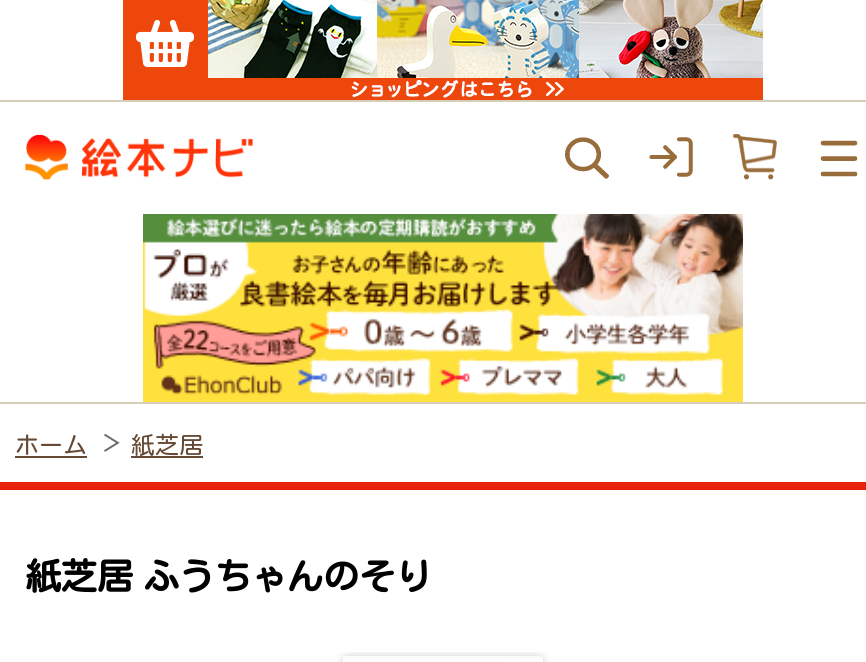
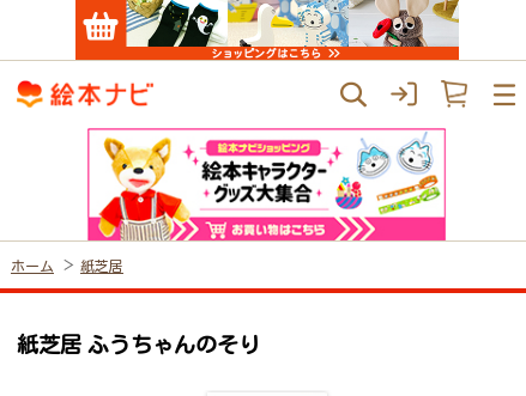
- [image]
+ [image]
